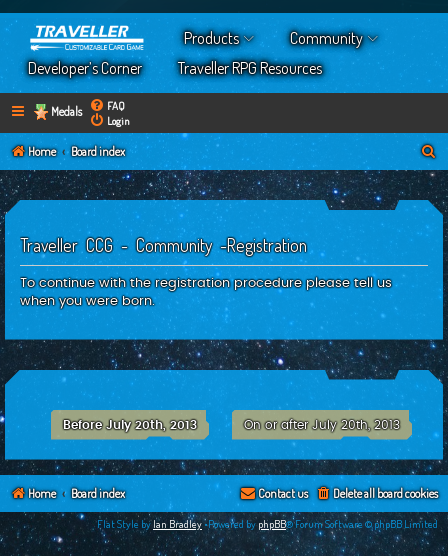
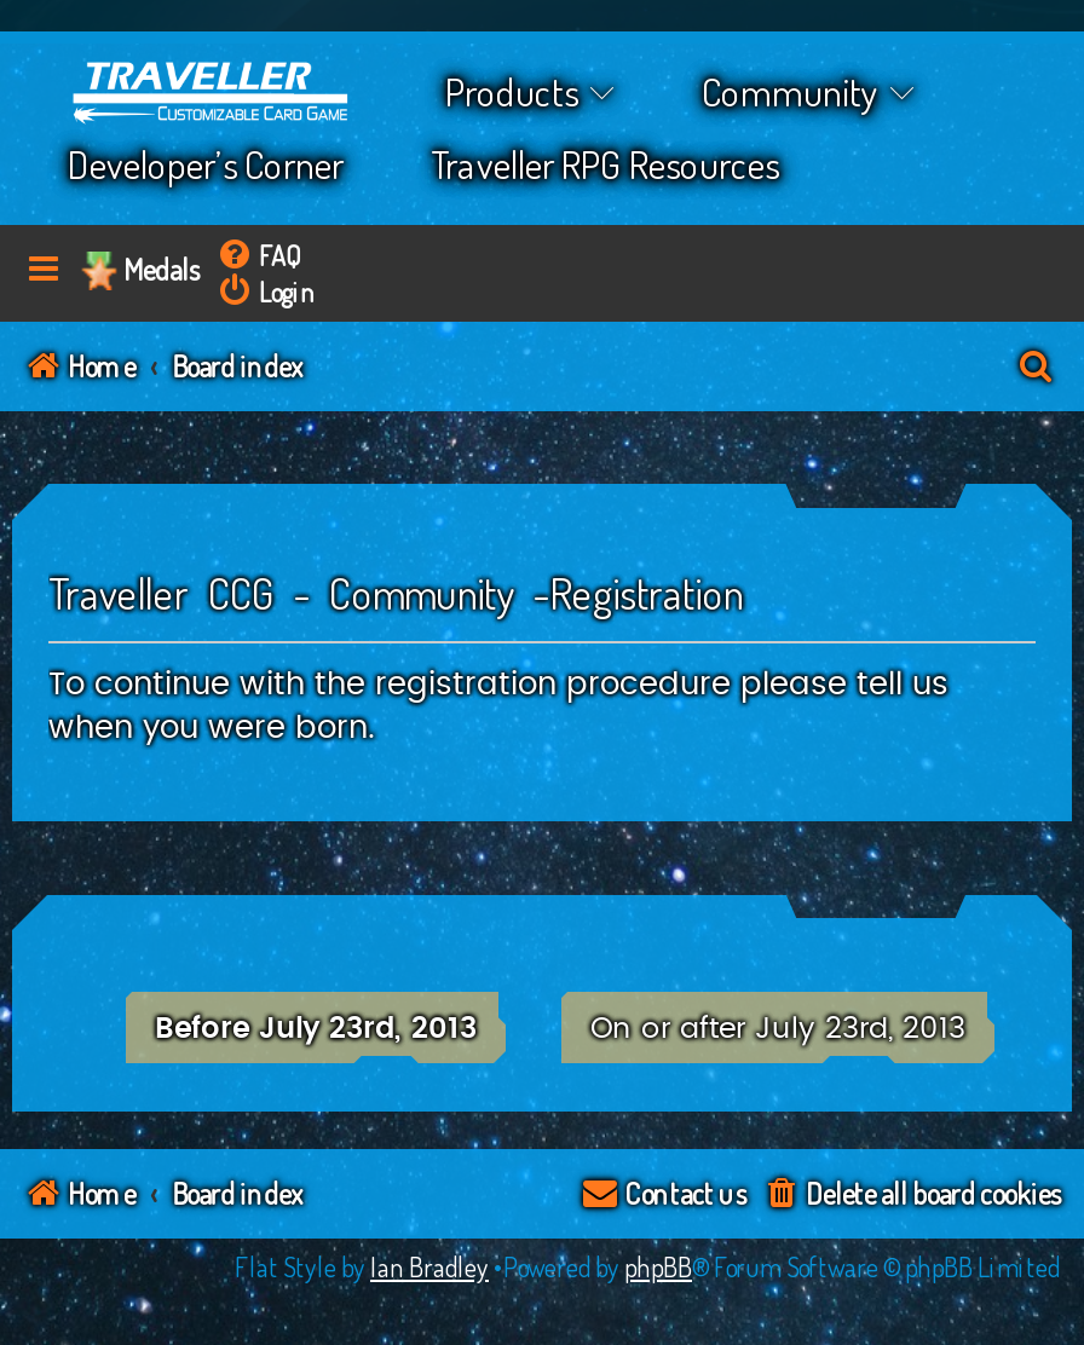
- Before July 20th, 2013
+ Before July 23rd, 2013

- On or after July 20th, 2013
+ On or after July 23rd, 2013
